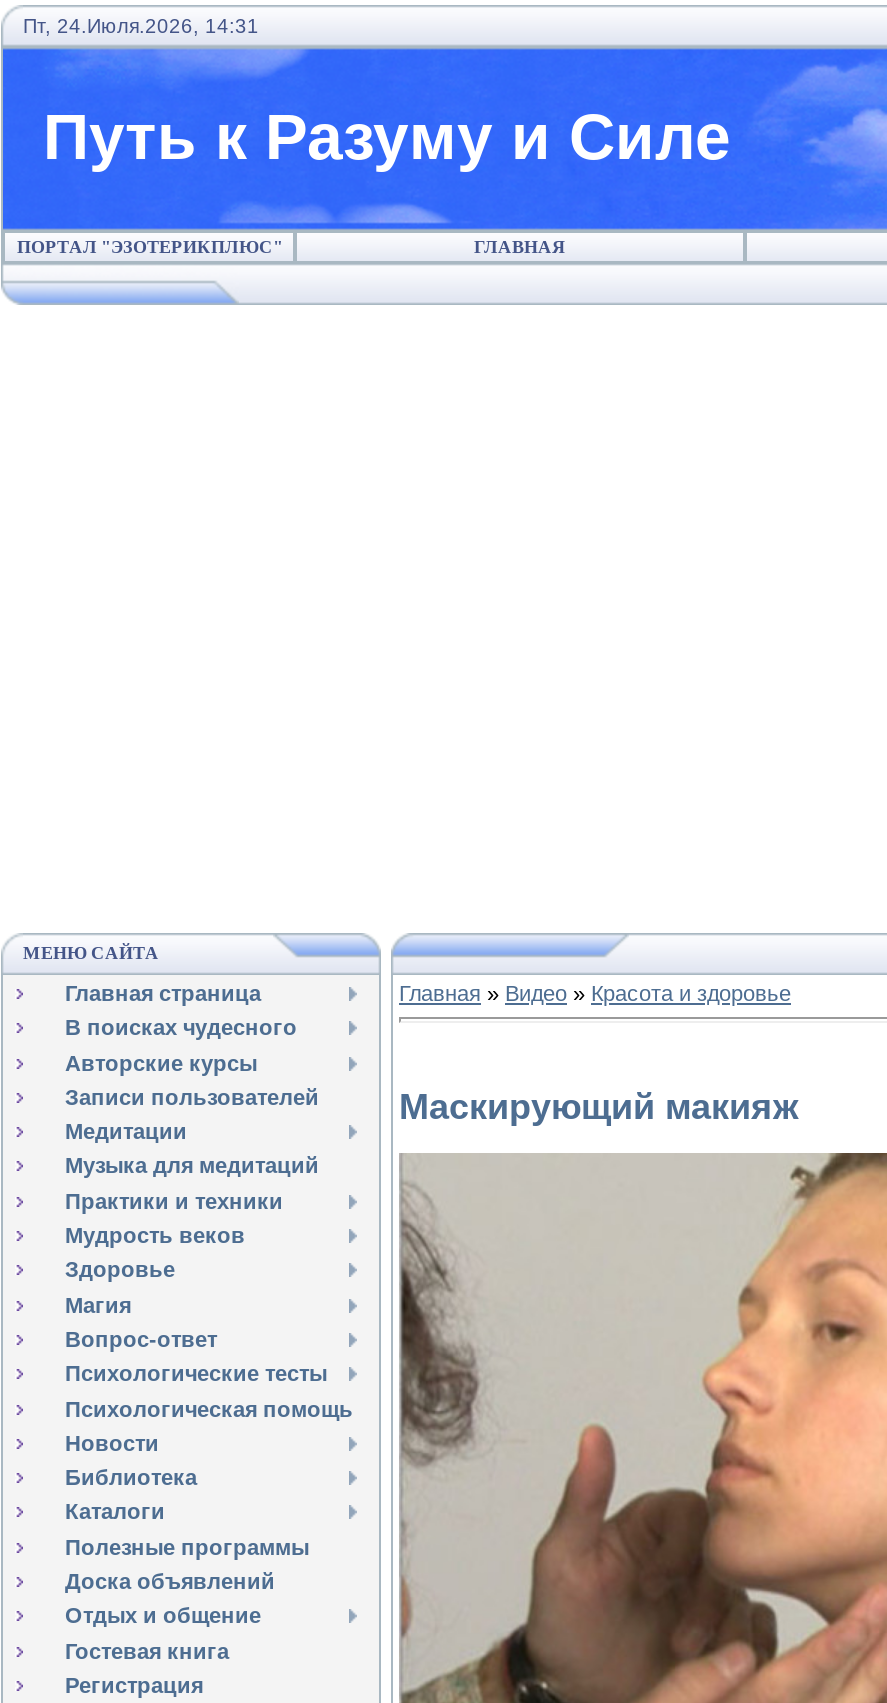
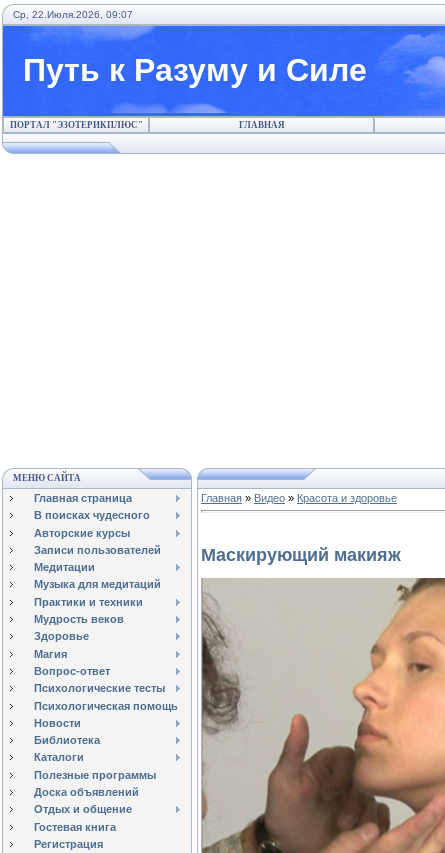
- Пт, 24.Июля.2026, 14:31
+ Ср, 22.Июля.2026, 09:07
